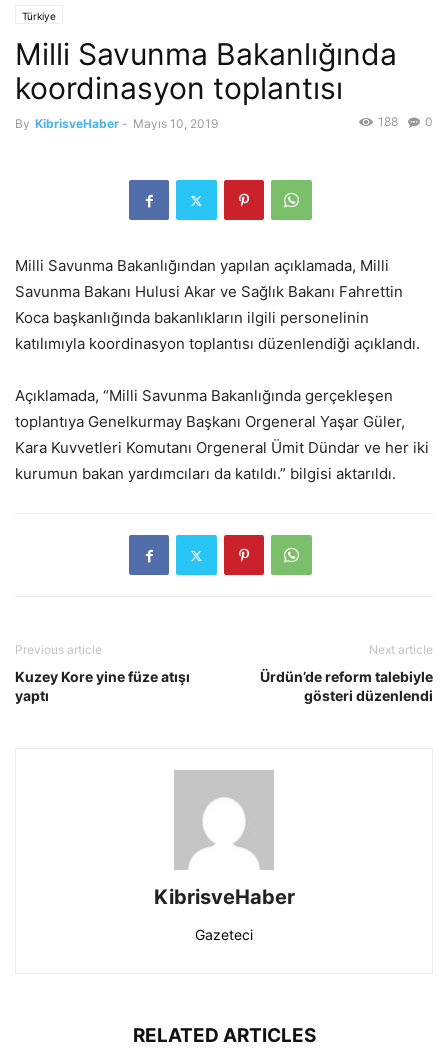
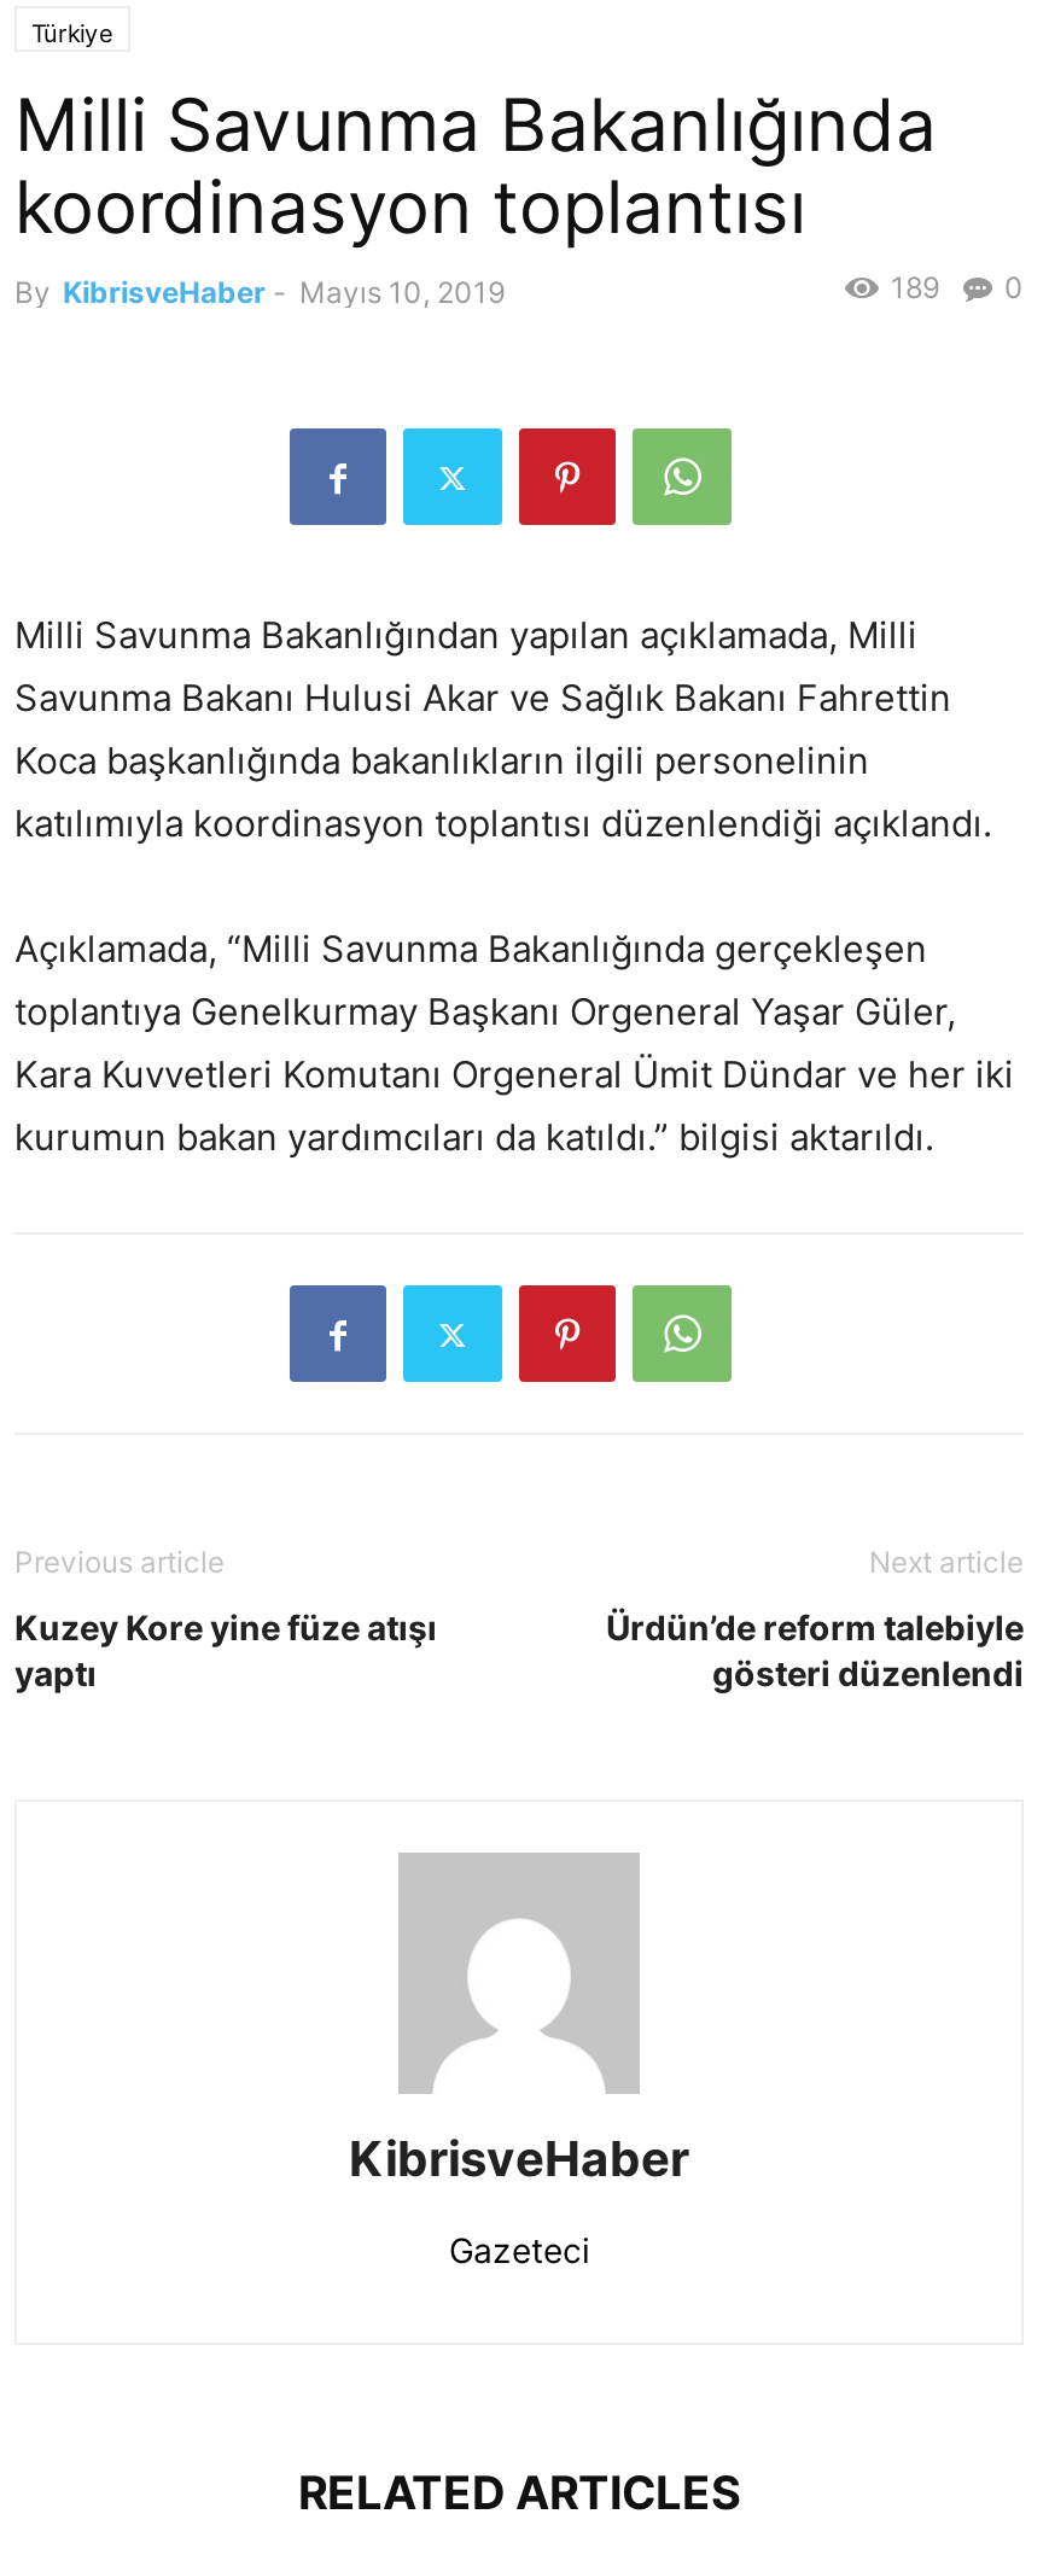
- 188 0
+ 189 0
